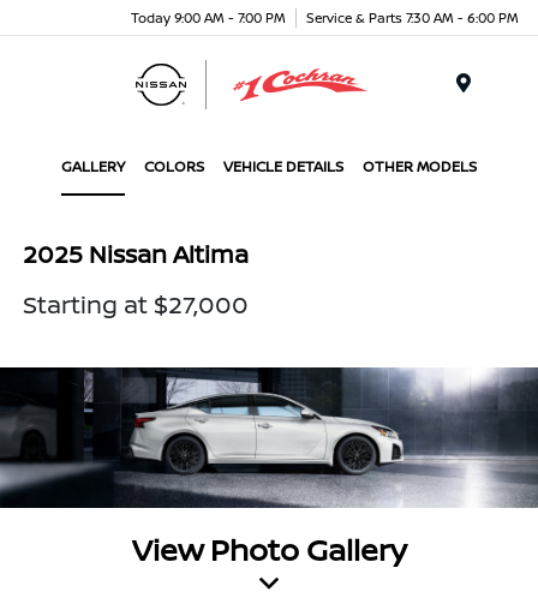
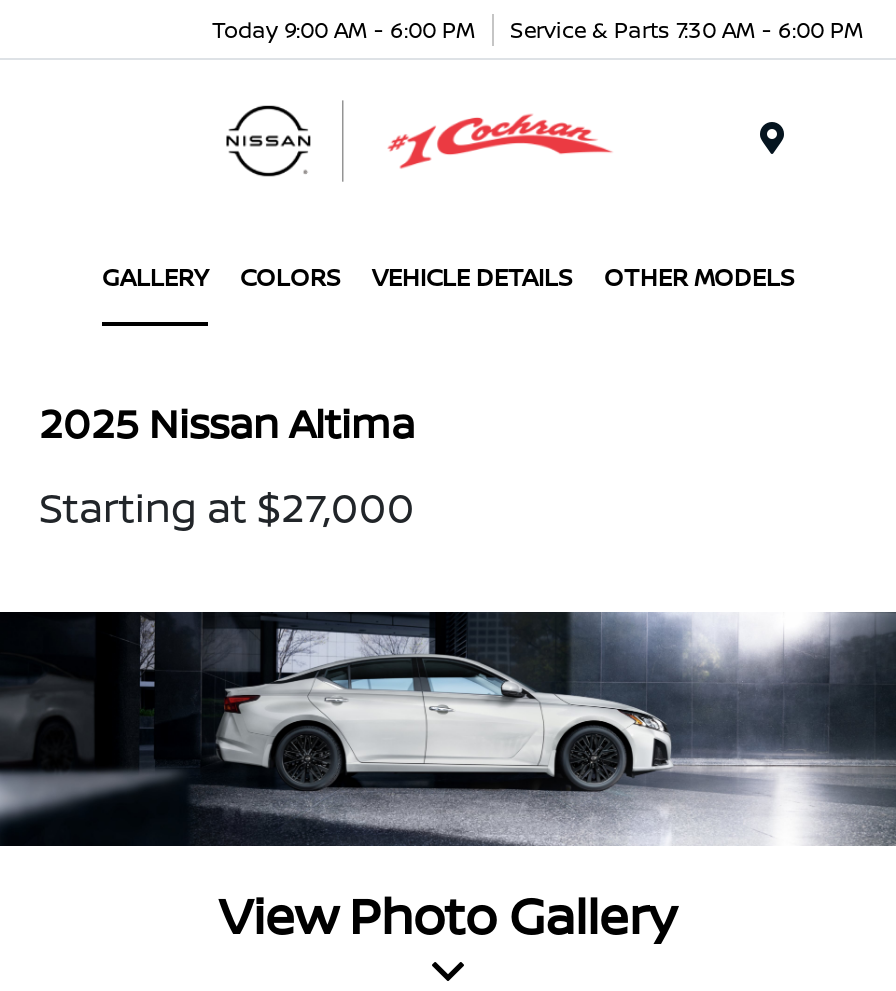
- Today 9:00 AM - 7:00 PM Service & Parts 7:30 AM - 6:00 PM
+ Today 9:00 AM - 6:00 PM Service & Parts 7:30 AM - 6:00 PM
